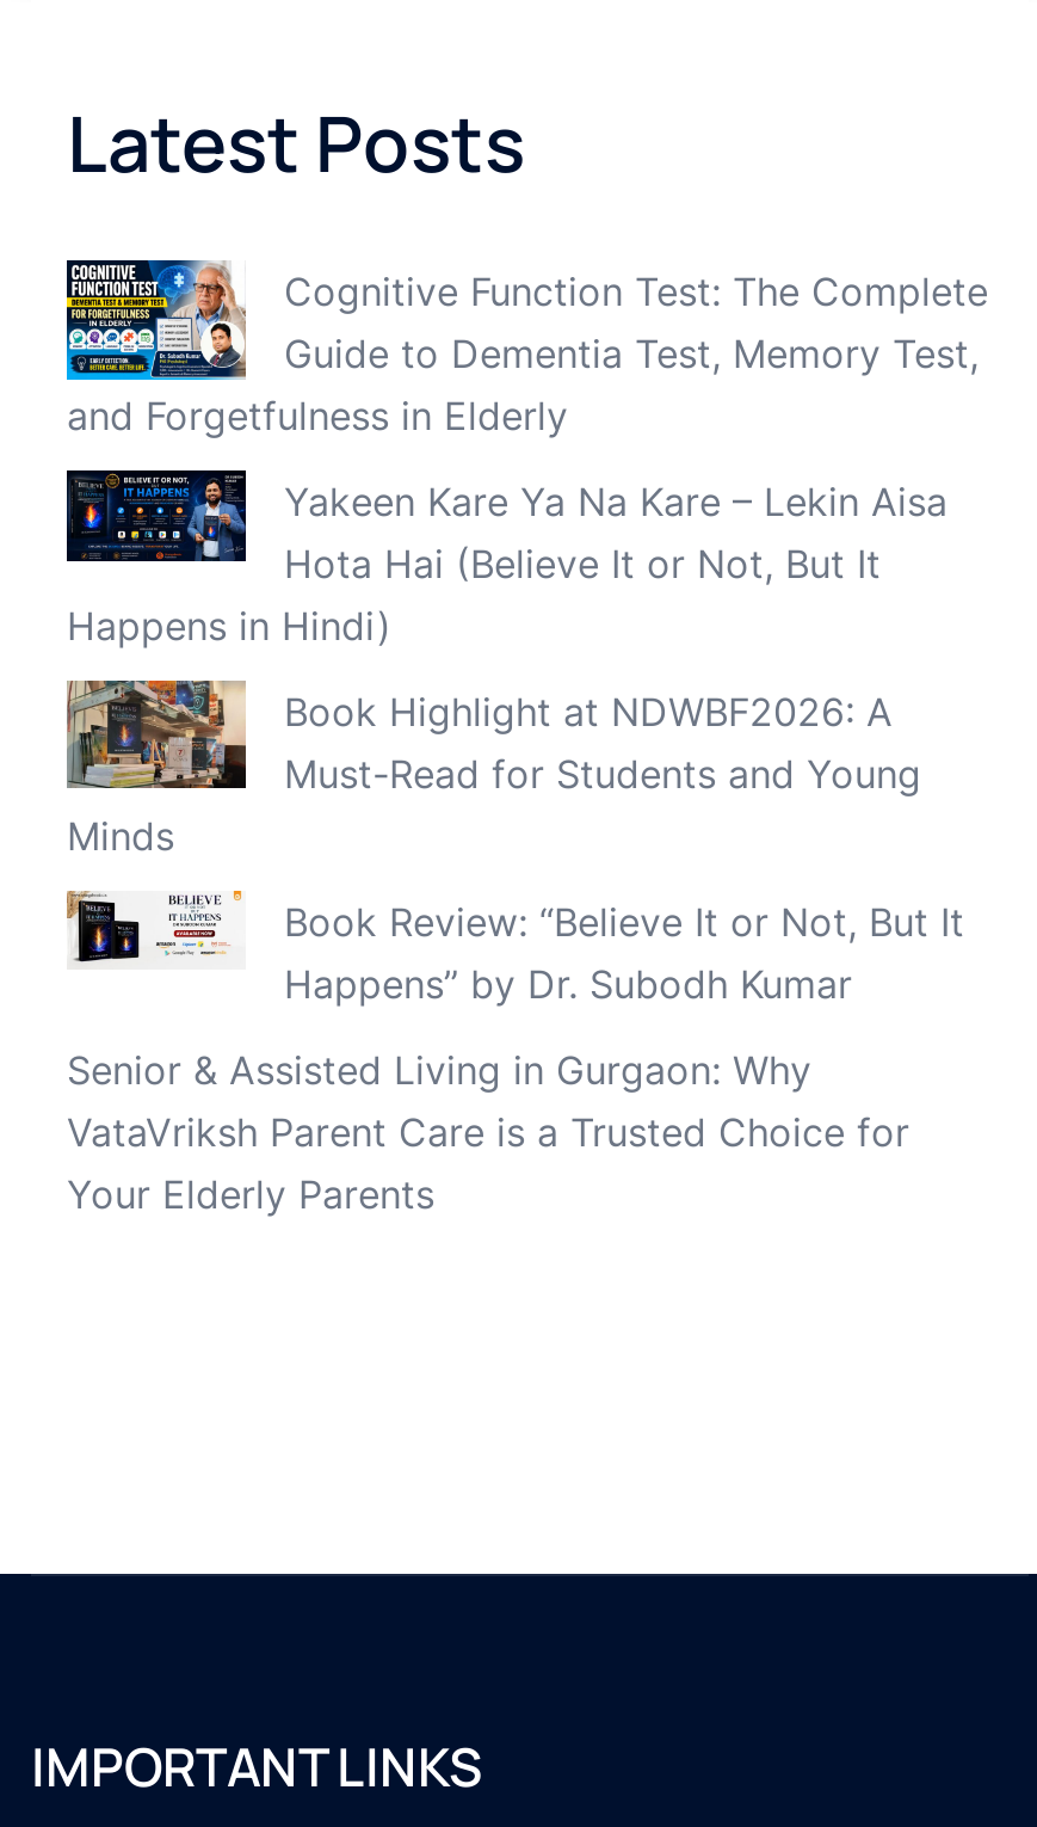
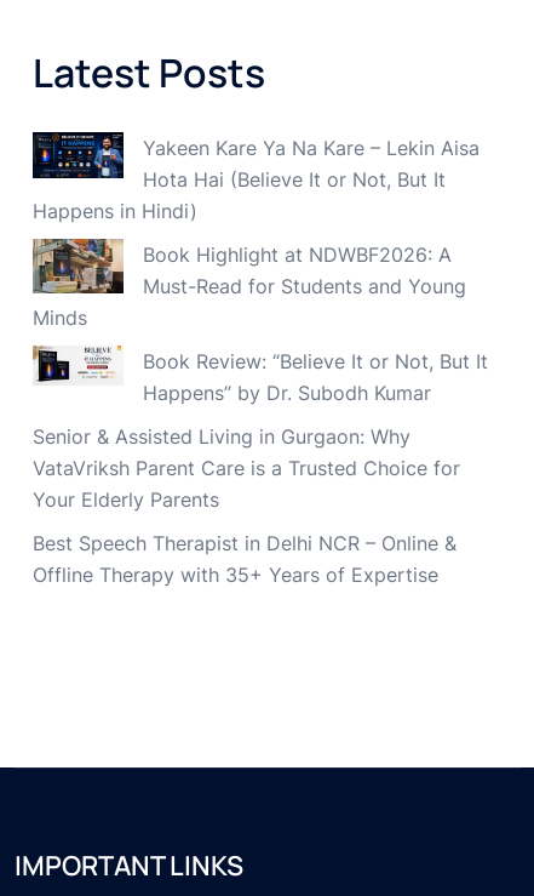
- [image]
- Cognitive Function Test: The Complete
- Guide to Dementia Test, Memory Test,
- and Forgetfulness in Elderly

moved up: [image] | Yakeen Kare Ya Na Kare – Lekin Aisa | Hota Hai (Believe It or Not, But It | ... | VataVriksh Parent Care is a Trusted Choice for | Your Elderly Parents

+ Best Speech Therapist in Delhi NCR – Online &
+ Offline Therapy with 35+ Years of Expertise
